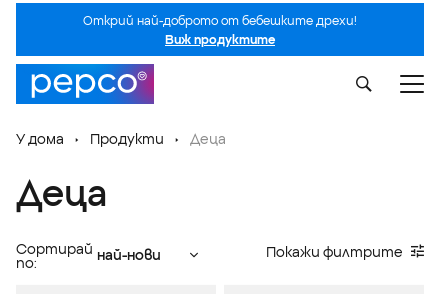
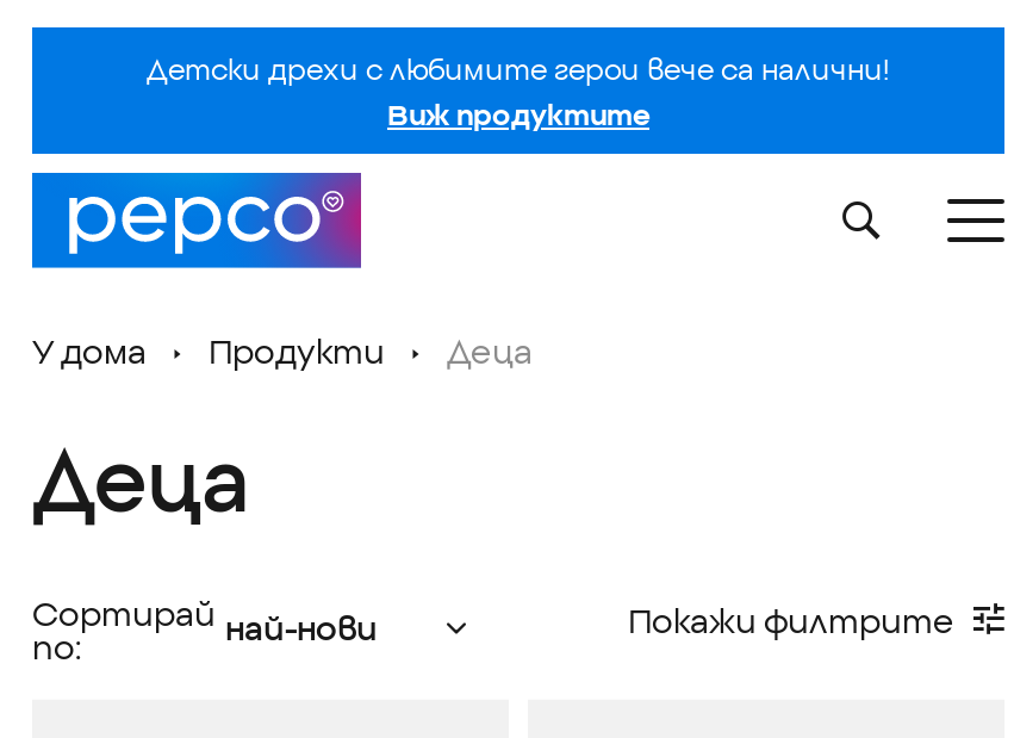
- Открий най-доброто от бебешките дрехи!
+ Детски дрехи с любимите герои вече са налични!
